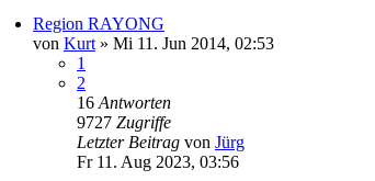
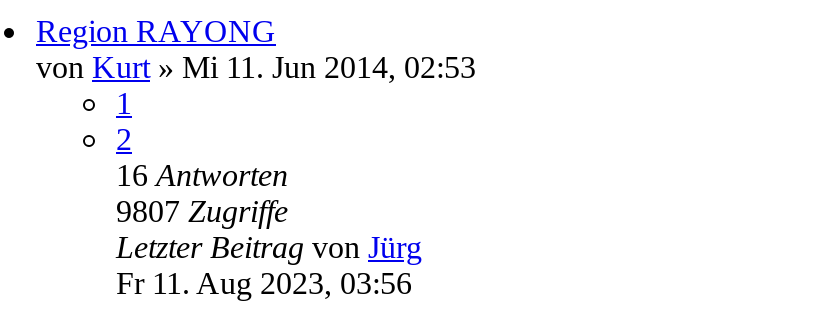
- 9727 Zugriffe
+ 9807 Zugriffe
